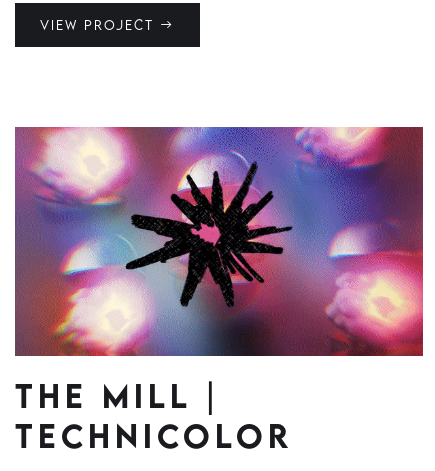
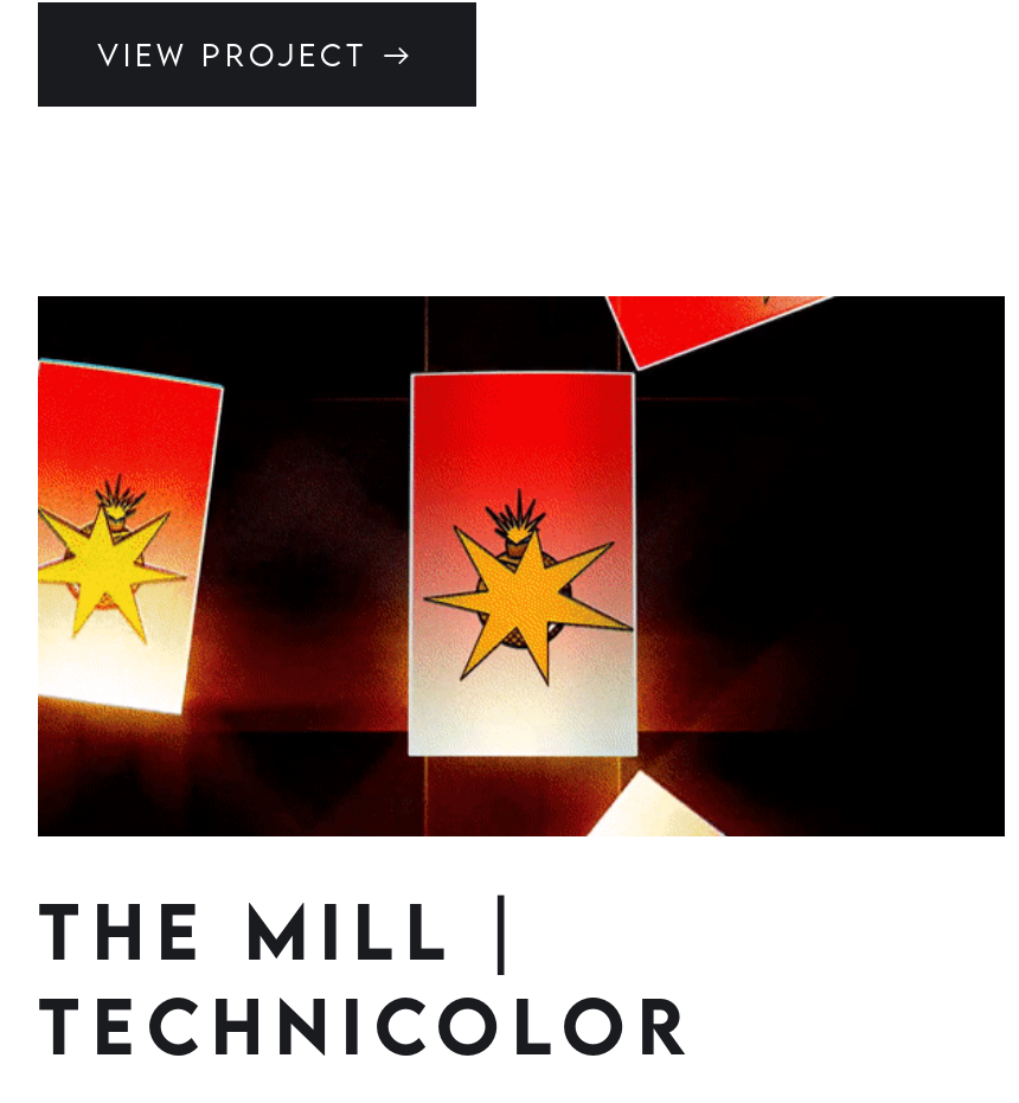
- [image]
+ [image]
